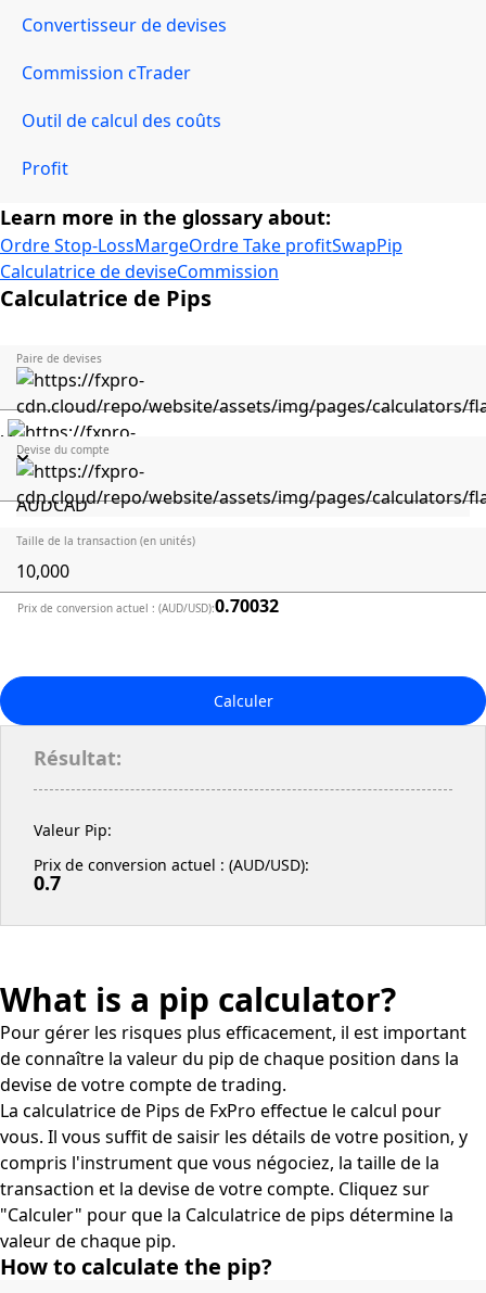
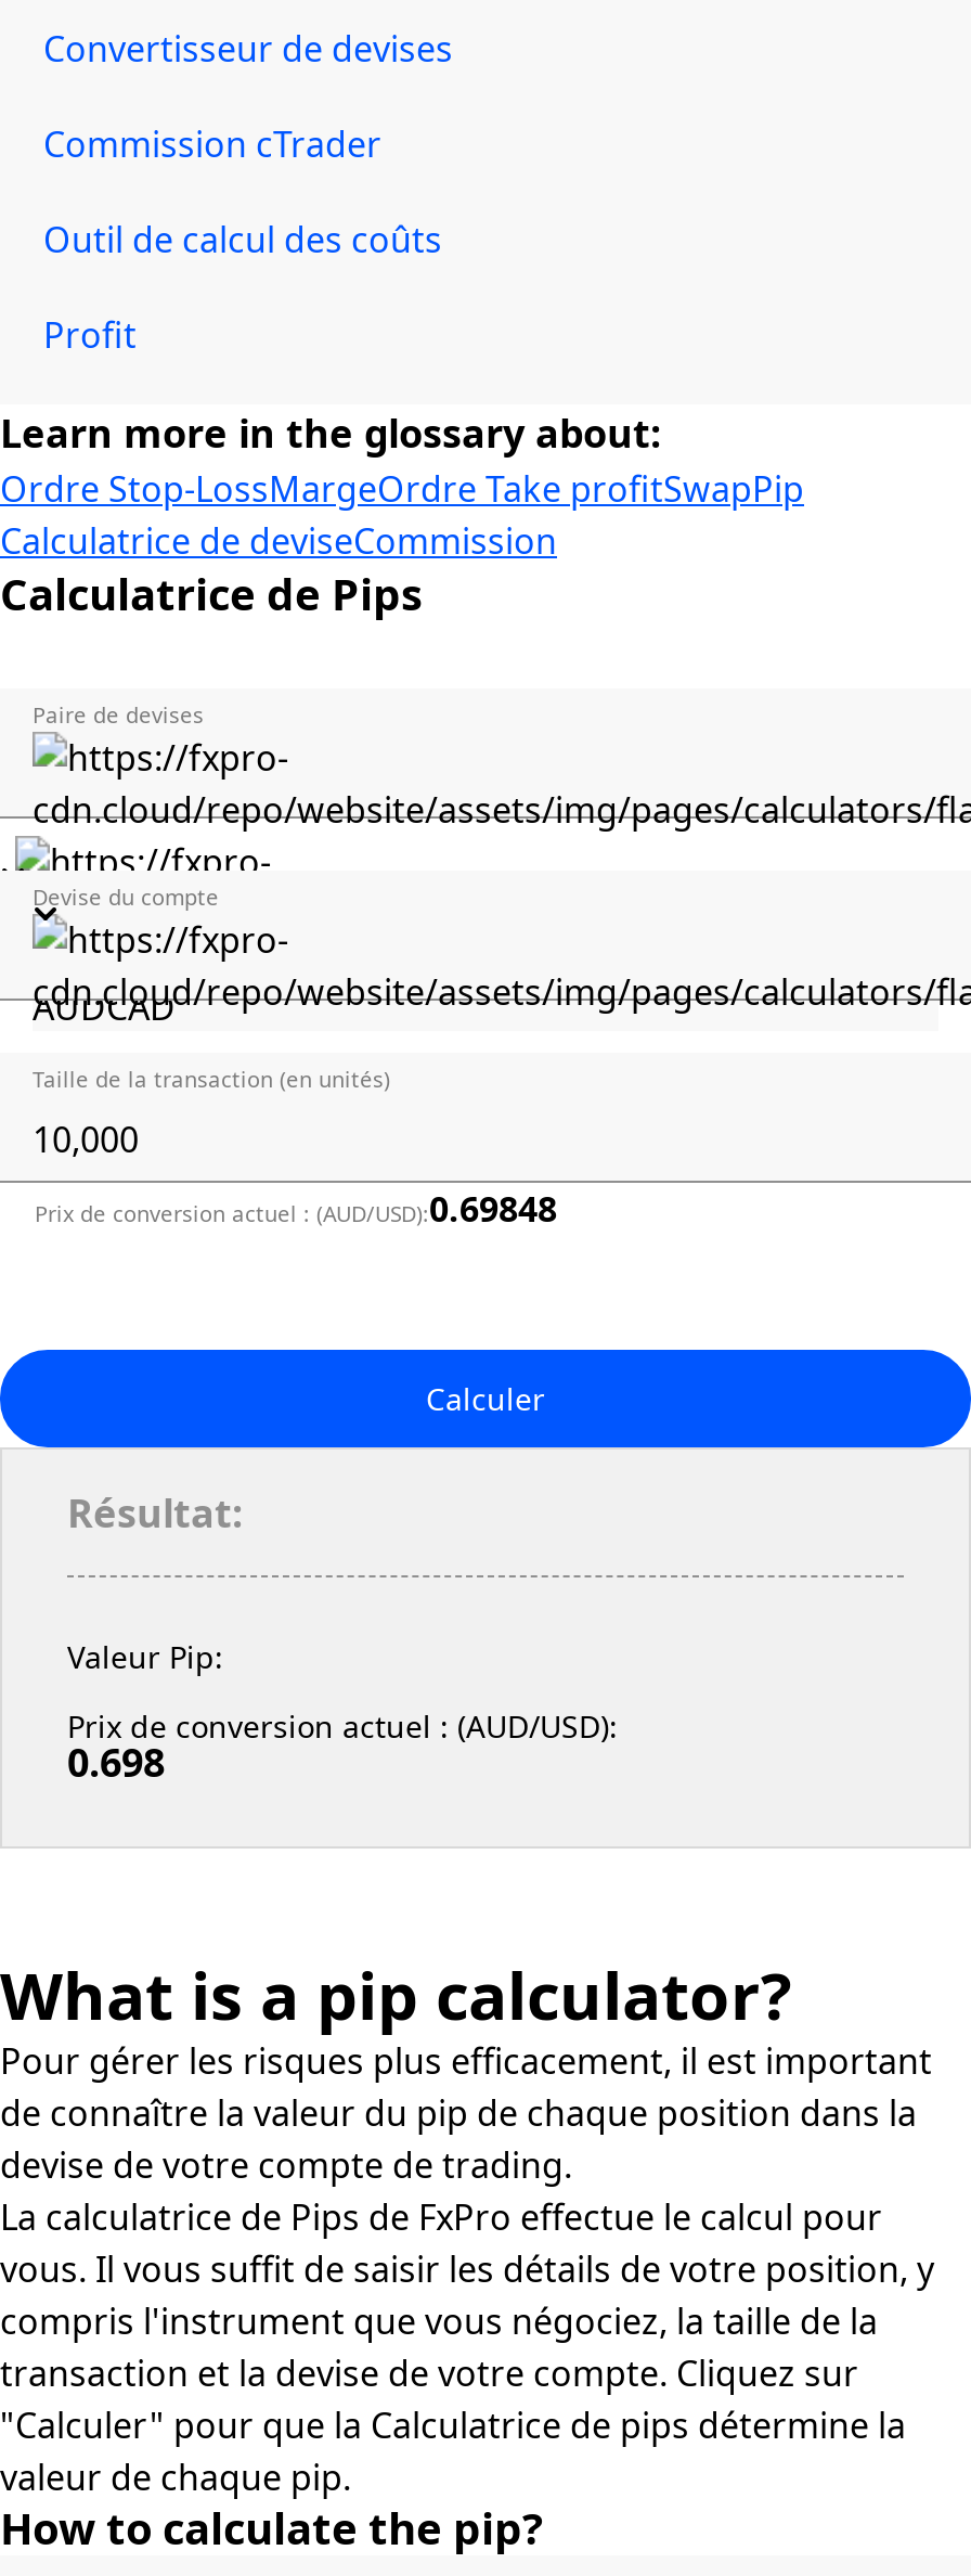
- Prix de conversion actuel : (AUD/USD):0.70032
+ Prix de conversion actuel : (AUD/USD):0.69848

- 0.7
+ 0.698
